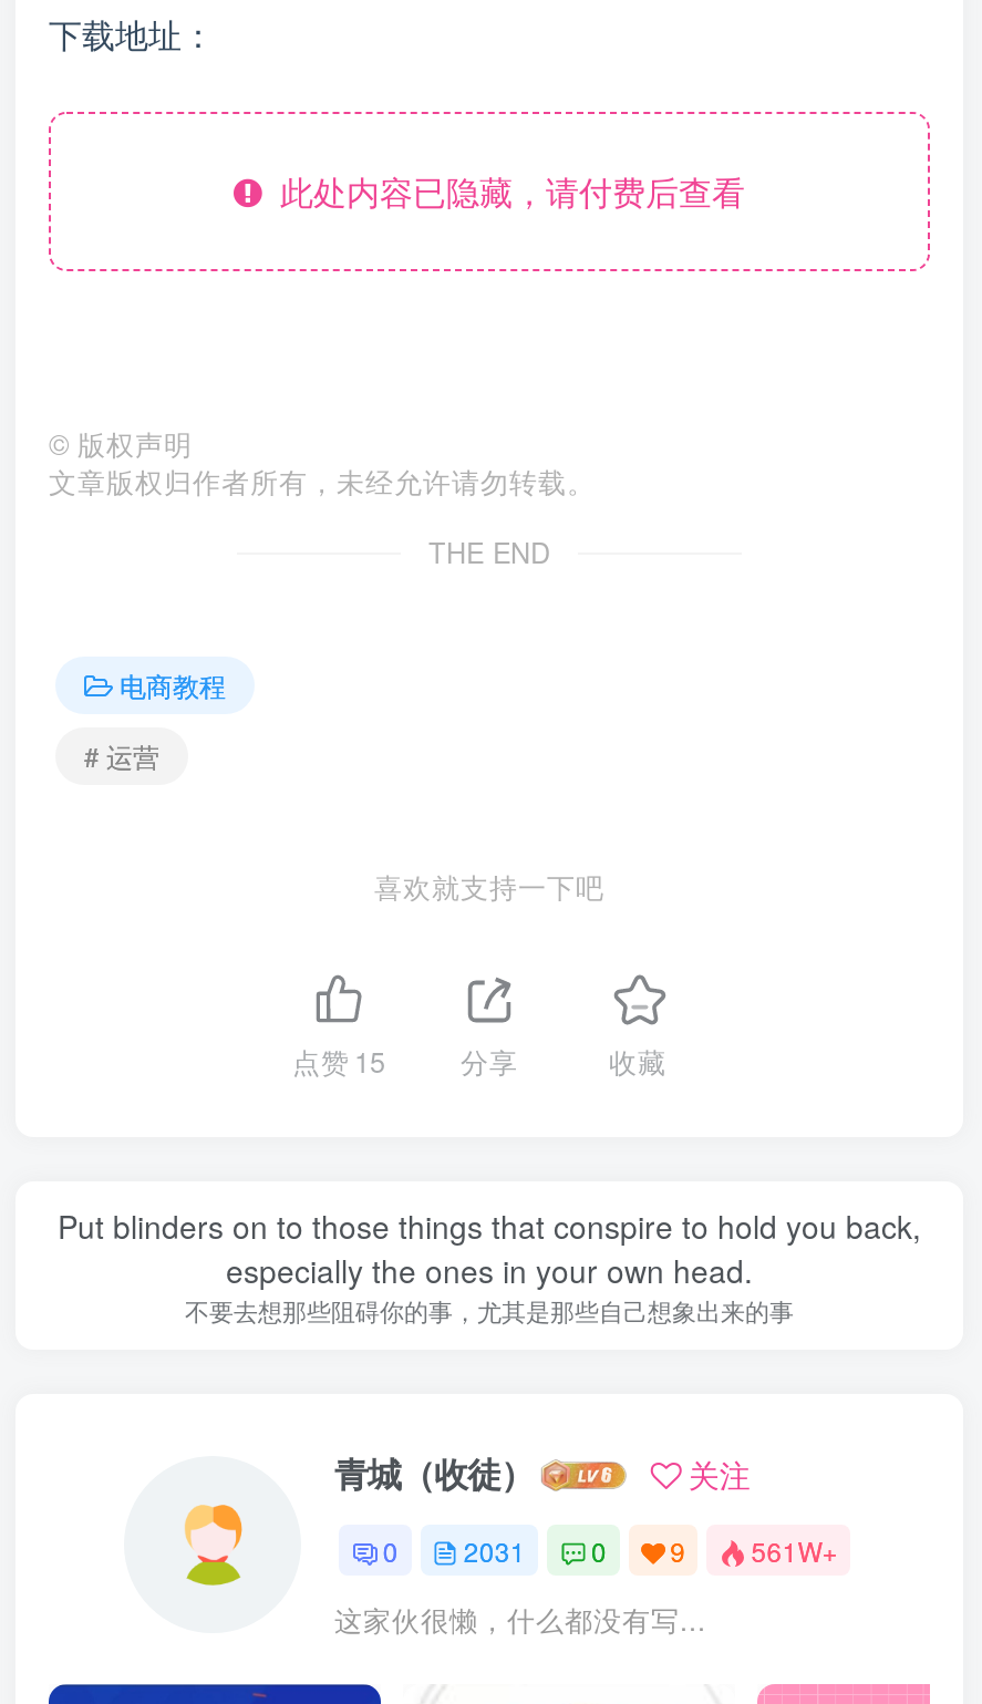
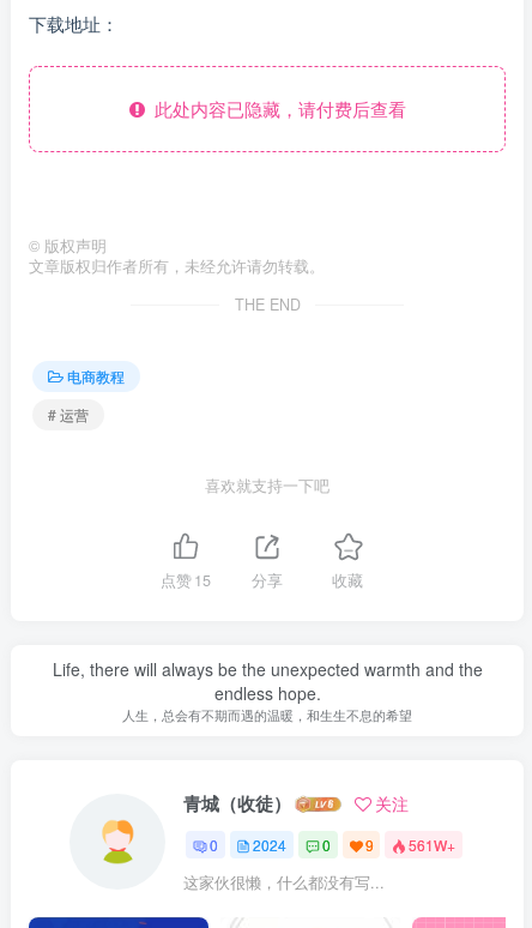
- Put blinders on to those things that conspire to hold you back,
- especially the ones in your own head.
- 不要去想那些阻碍你的事，尤其是那些自己想象出来的事
+ Life, there will always be the unexpected warmth and the
+ endless hope.
+ 人生，总会有不期而遇的温暖，和生生不息的希望

- 0 2031 0 9 561W+
+ 0 2024 0 9 561W+
